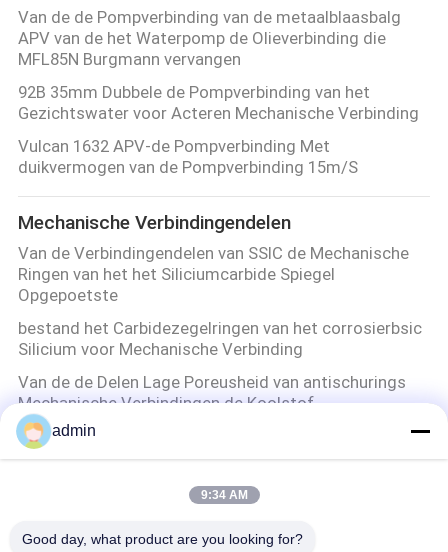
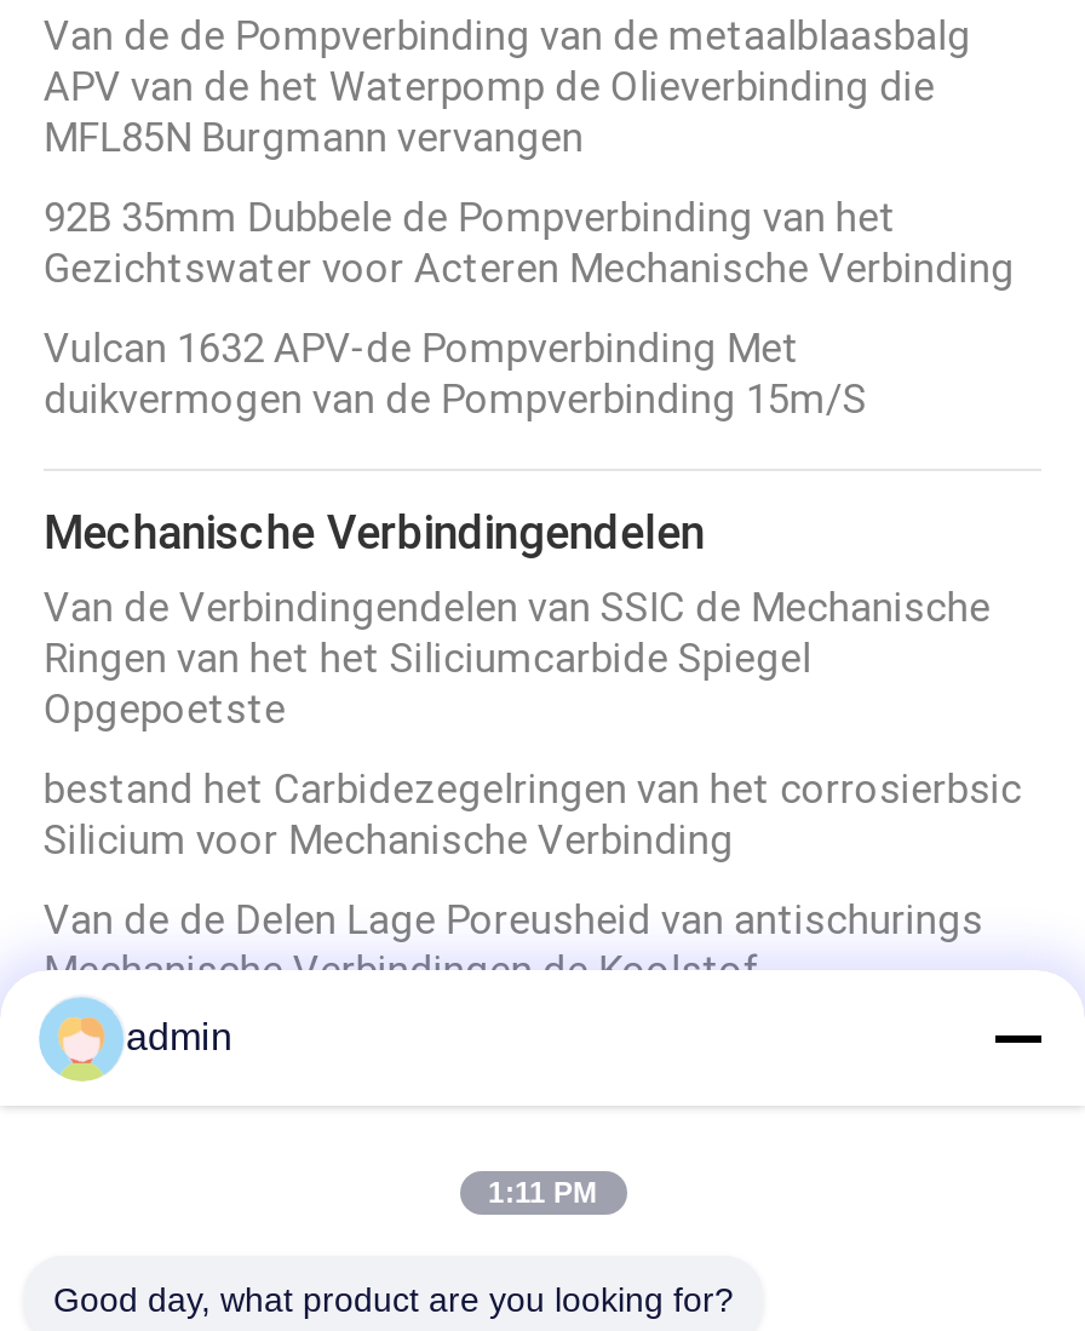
- 9:34 AM
+ 1:11 PM
